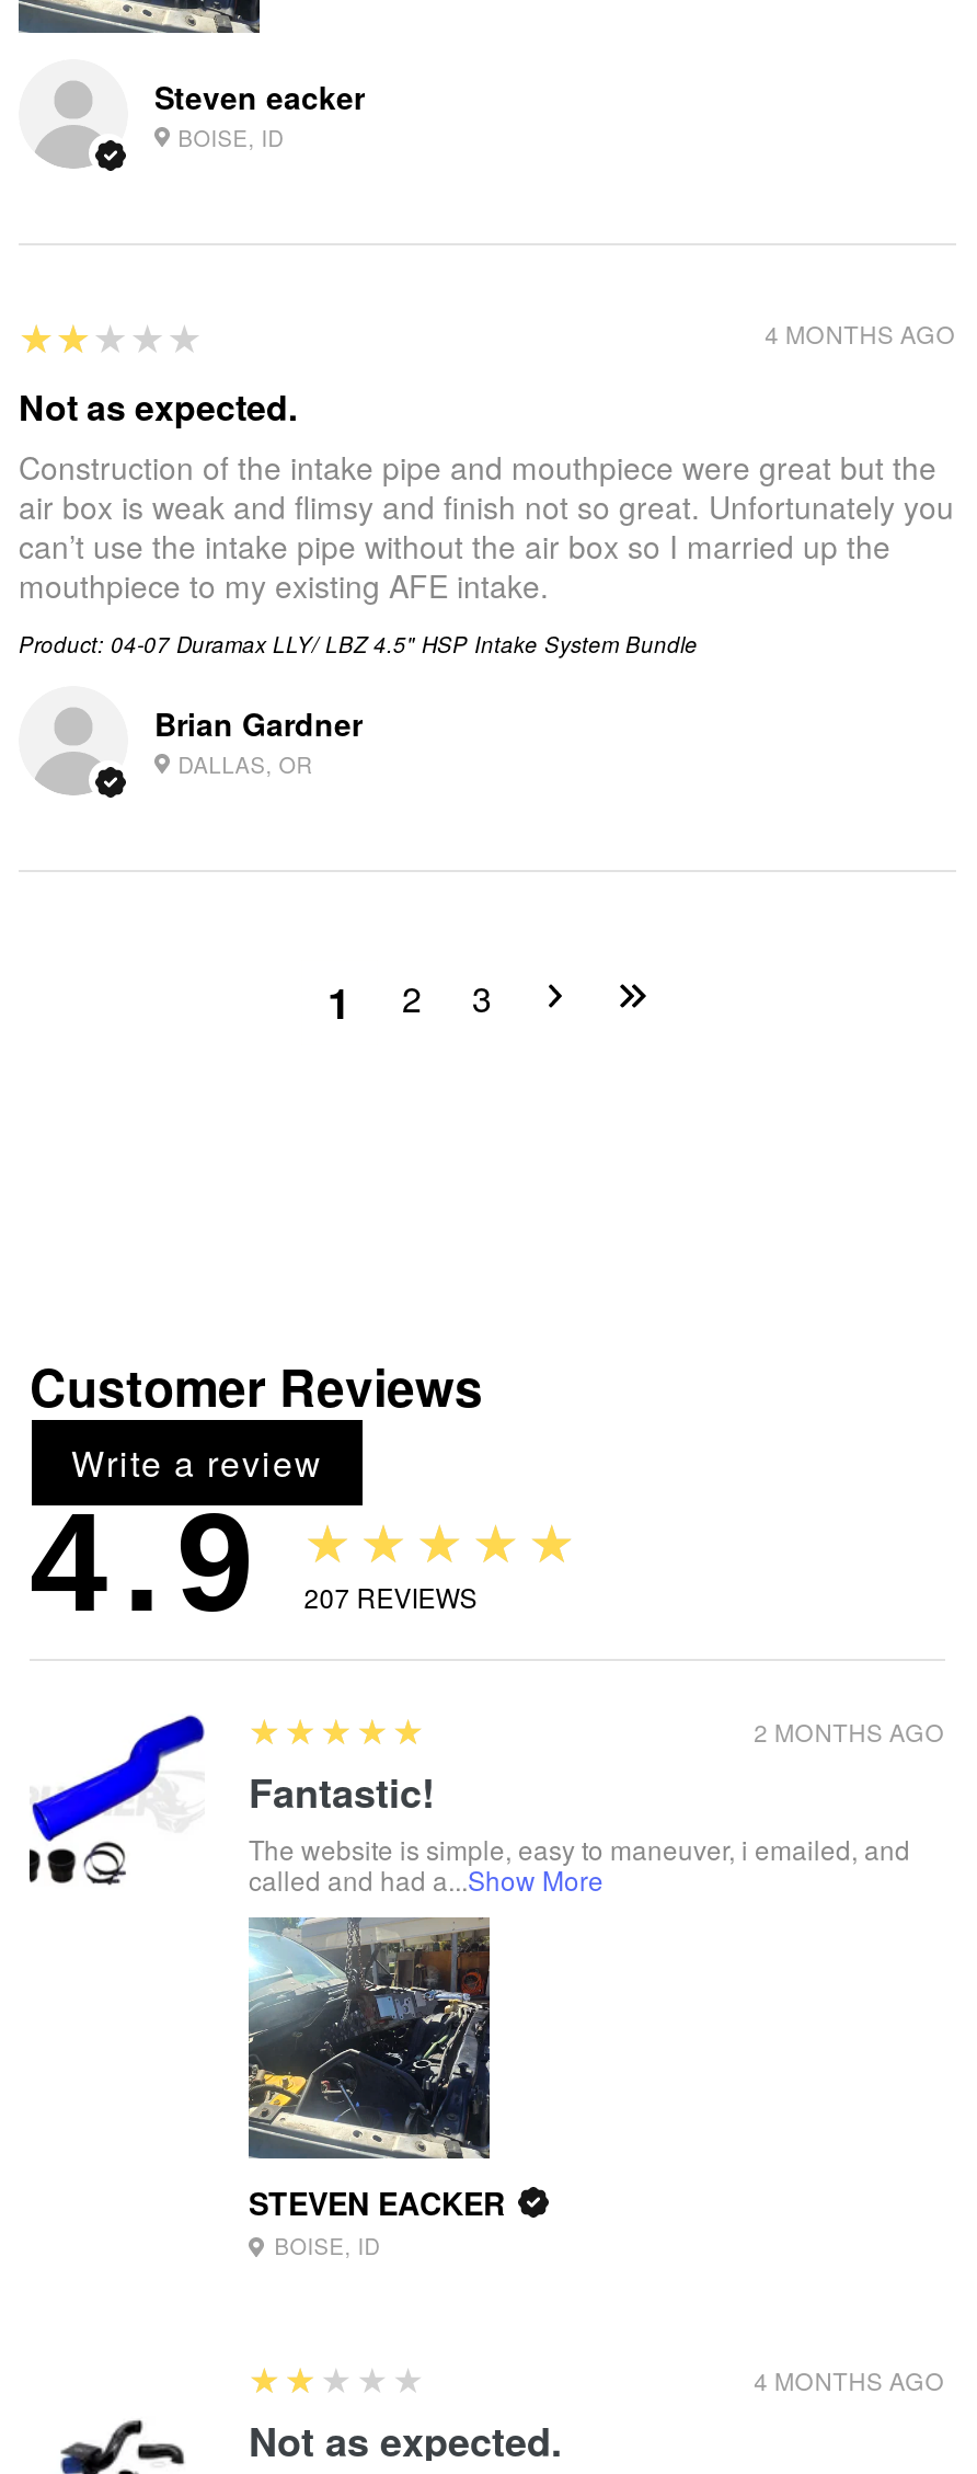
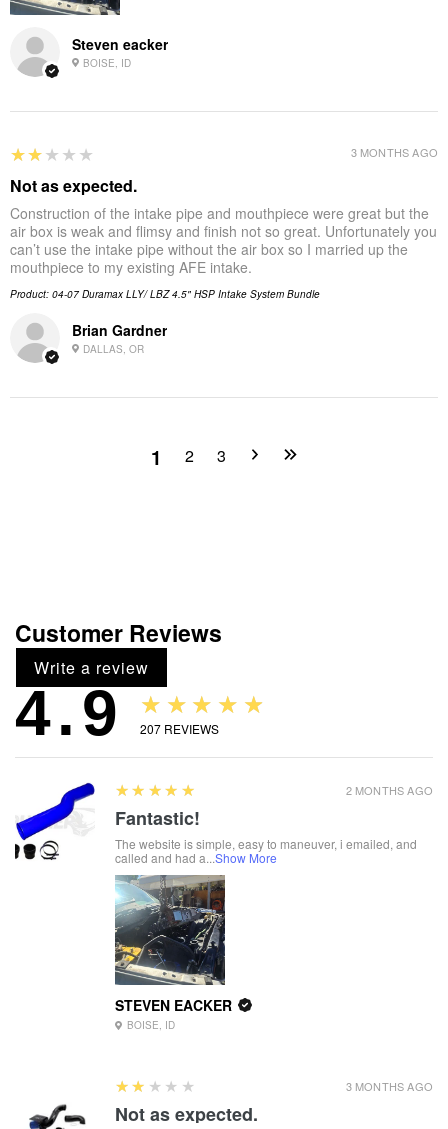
- 4 MONTHS AGO
+ 3 MONTHS AGO

- 4 MONTHS AGO
+ 3 MONTHS AGO
